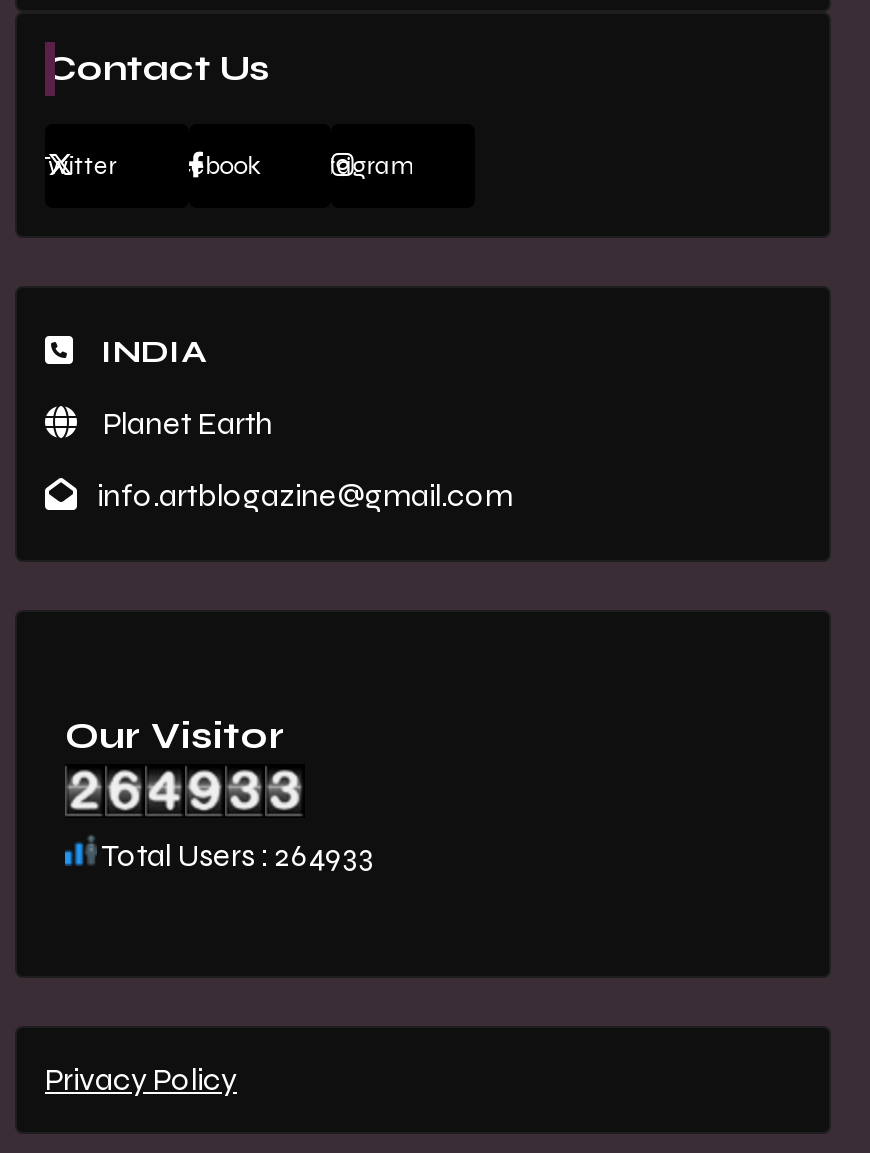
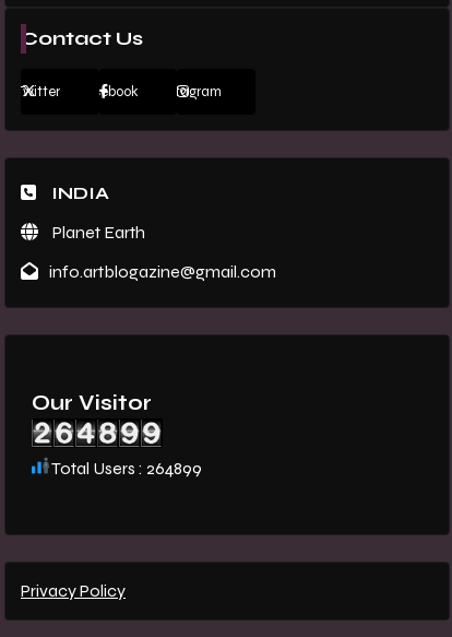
- Total Users : 264933
+ Total Users : 264899
